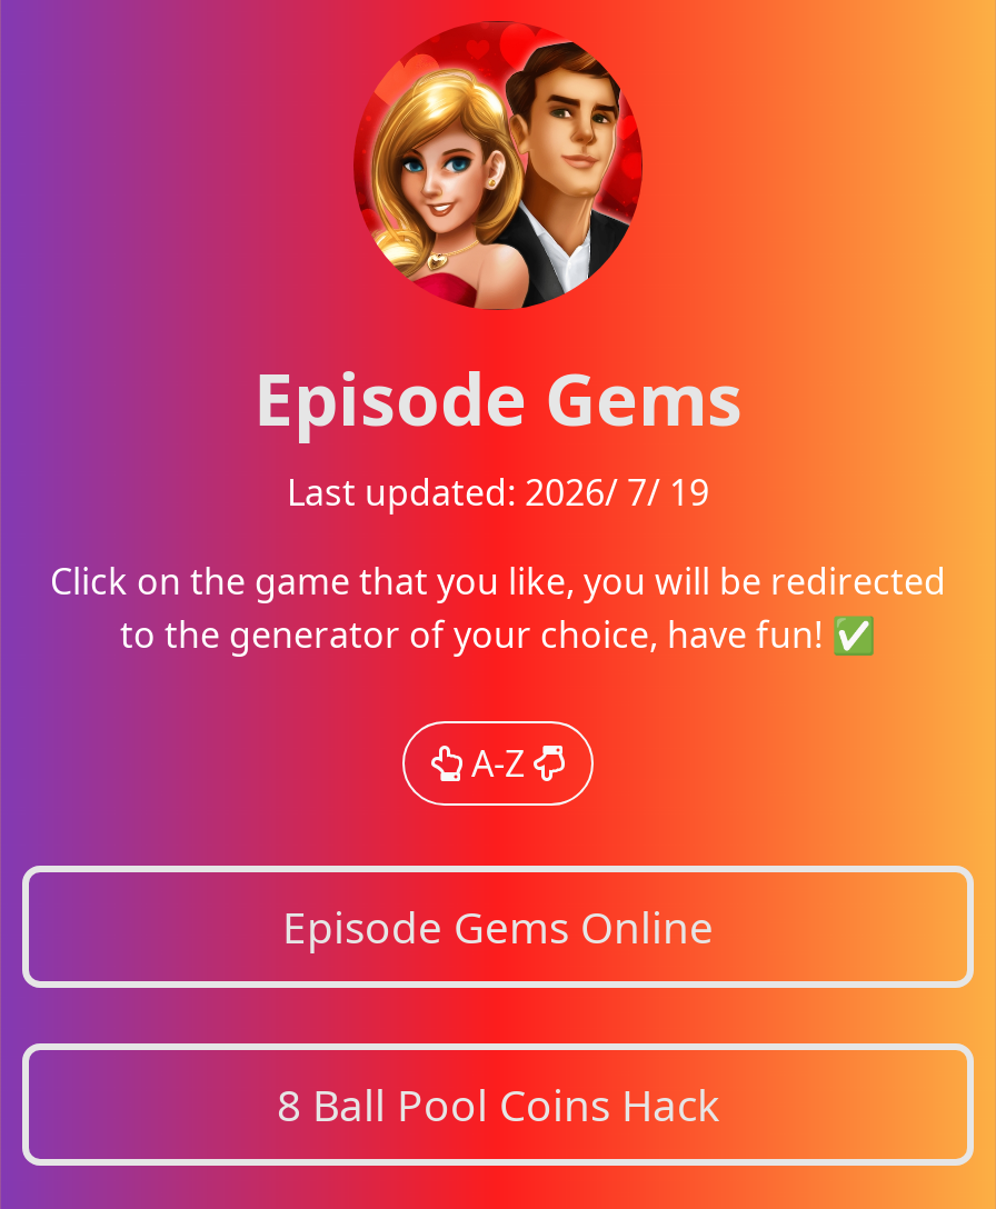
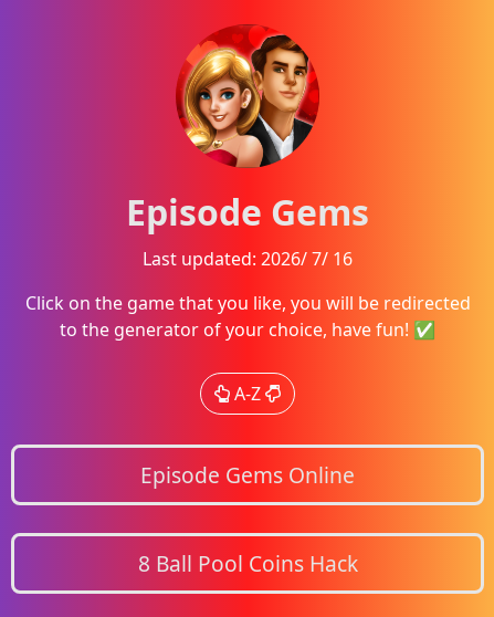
- Last updated: 2026/ 7/ 19
+ Last updated: 2026/ 7/ 16
